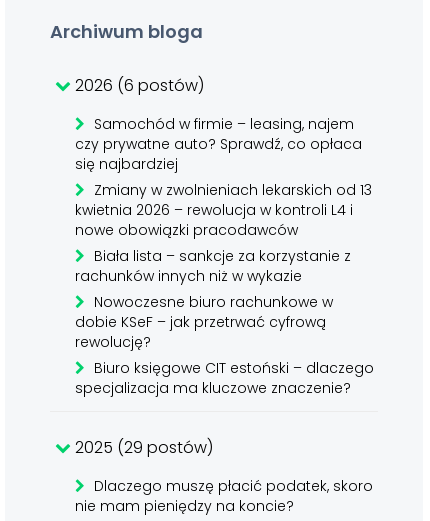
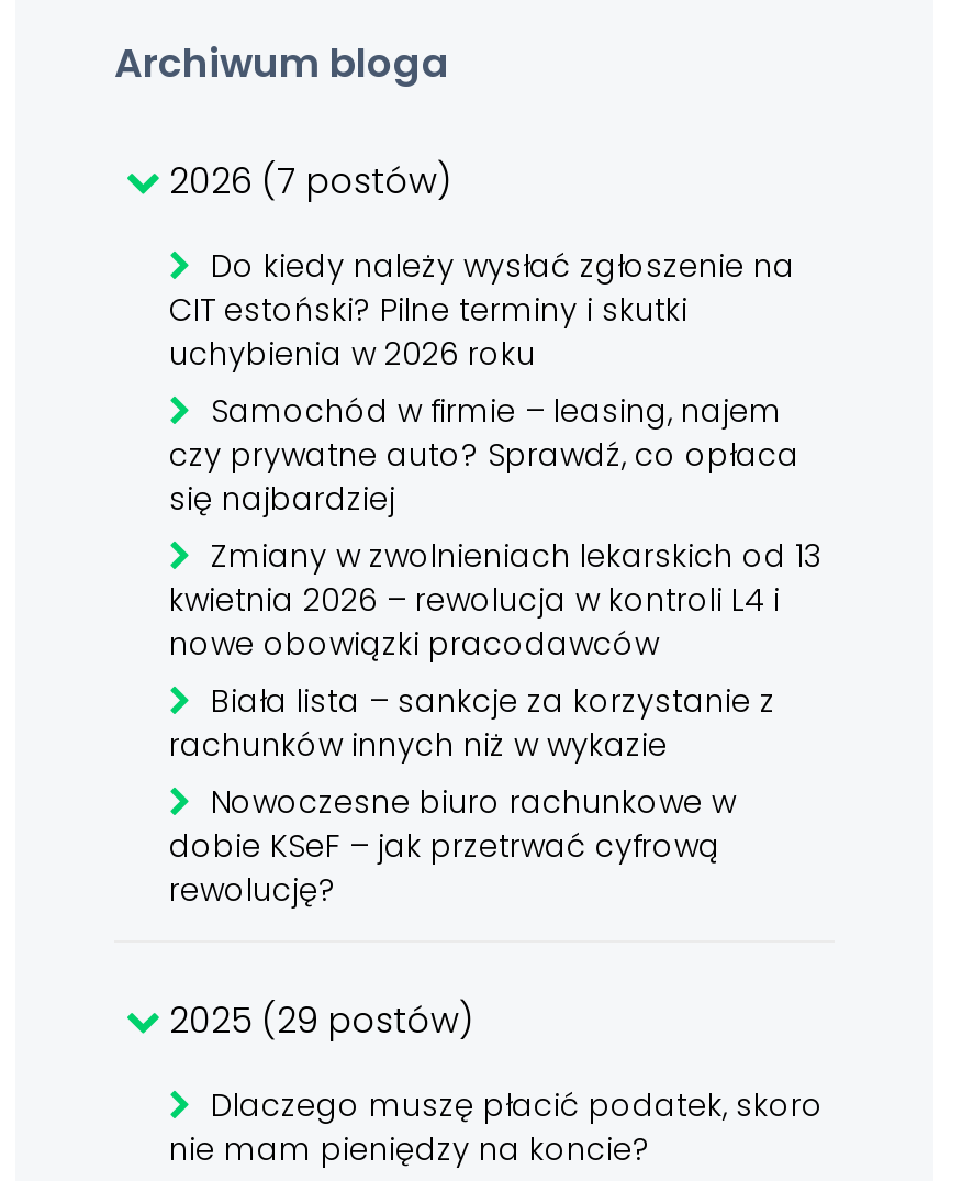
- 2026 (6 postów)
+ 2026 (7 postów)
+ Do kiedy należy wysłać zgłoszenie na
+ CIT estoński? Pilne terminy i skutki
+ uchybienia w 2026 roku

moved down: Samochód w firmie – leasing, najem | czy prywatne auto? Sprawdź, co opłaca | się najbardziej | ... | dobie KSeF – jak przetrwać cyfrową | rewolucję?

- Biuro księgowe CIT estoński – dlaczego
- specjalizacja ma kluczowe znaczenie?
